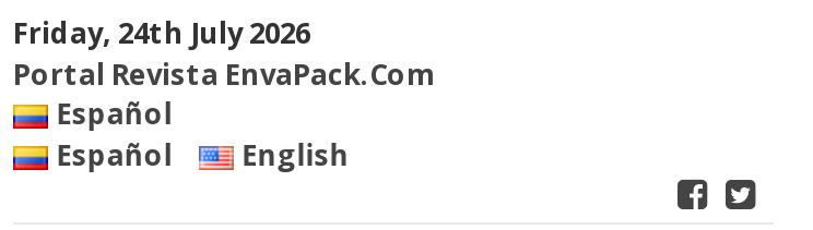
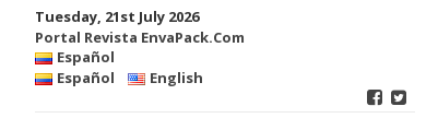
- Friday, 24th July 2026
+ Tuesday, 21st July 2026
